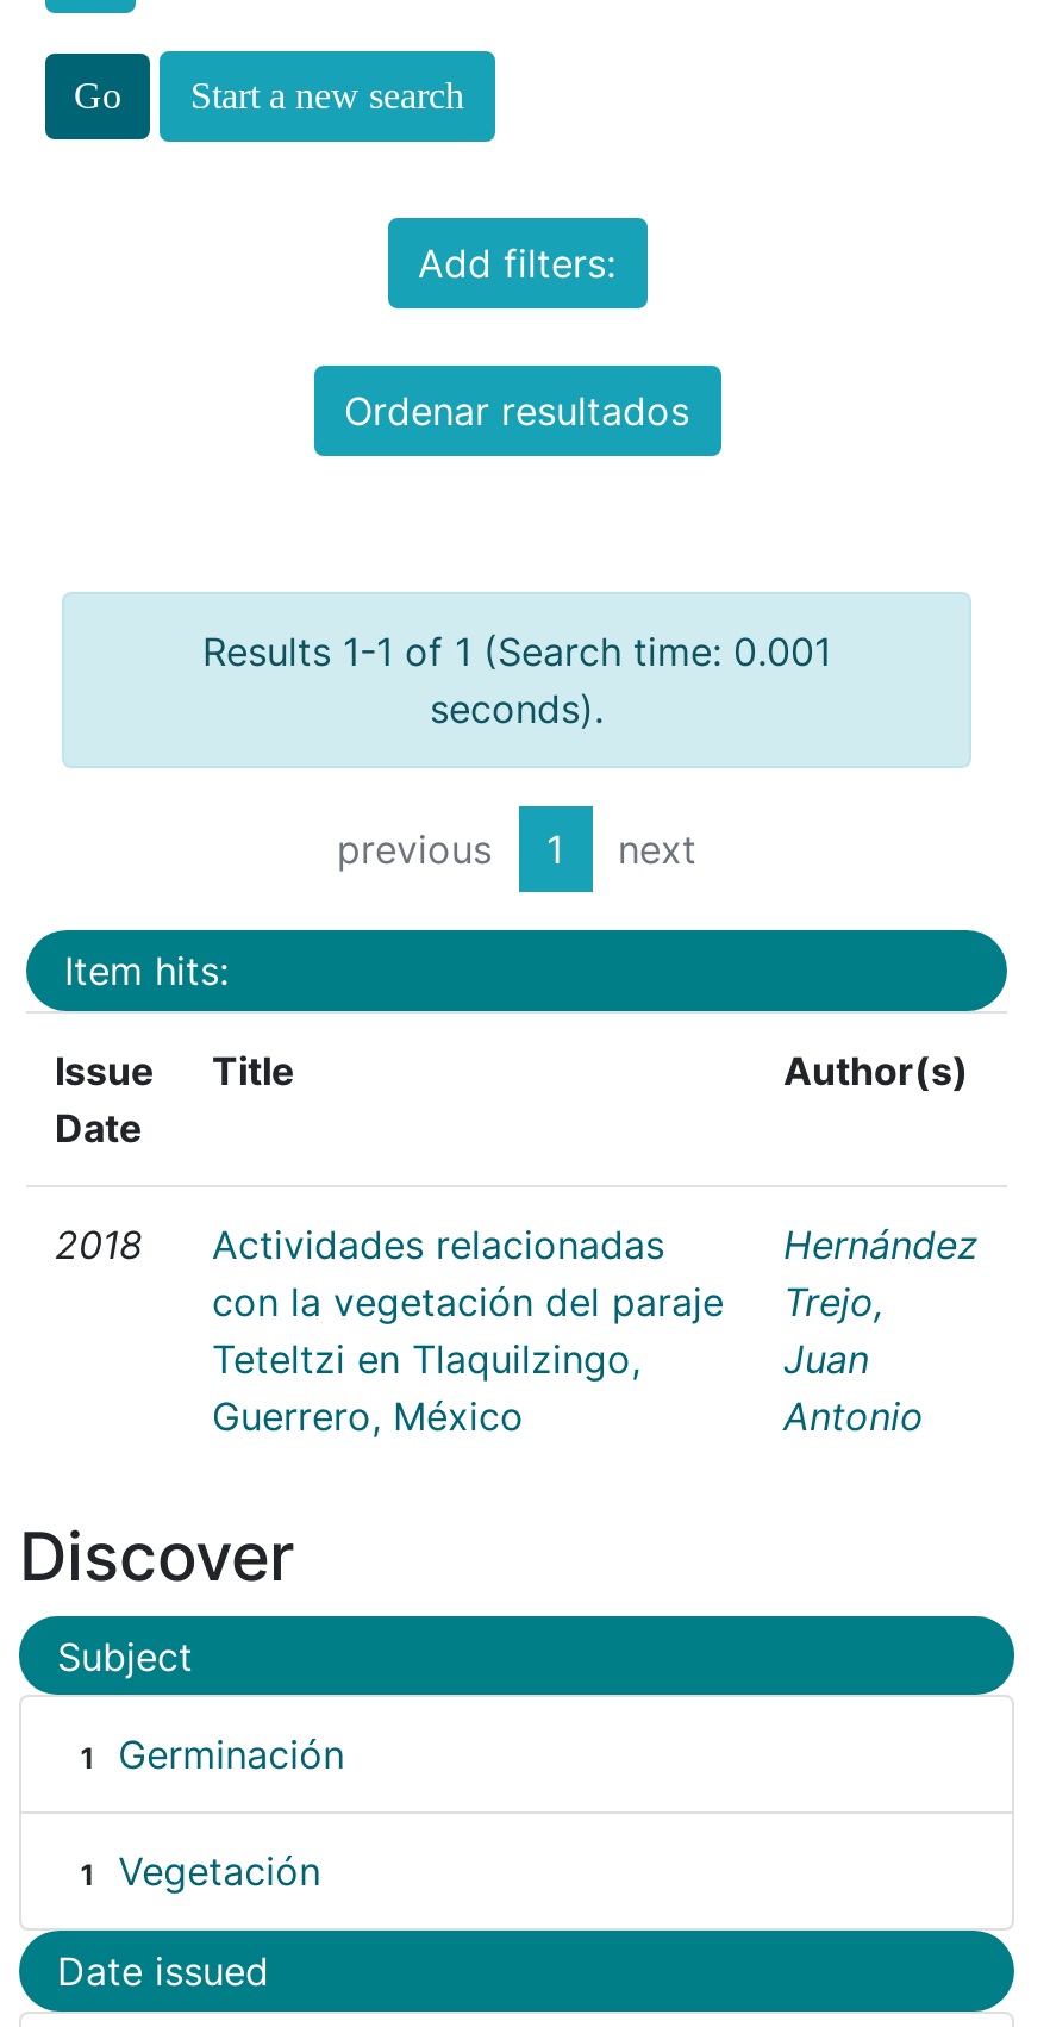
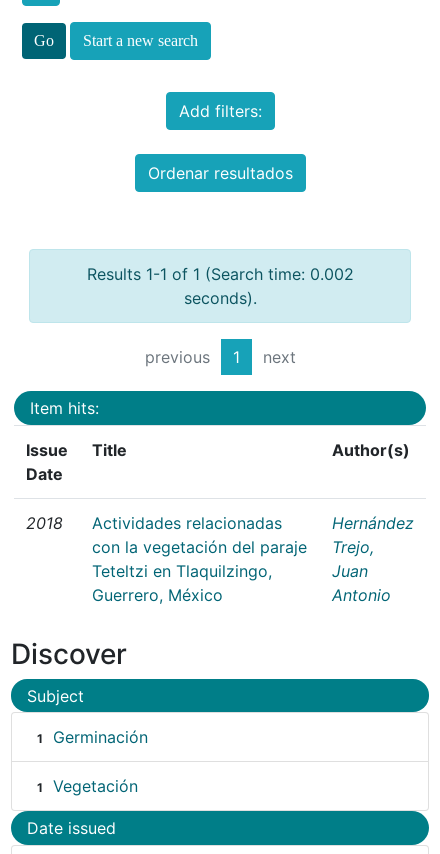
- Results 1-1 of 1 (Search time: 0.001
+ Results 1-1 of 1 (Search time: 0.002
